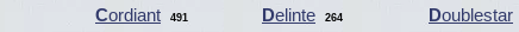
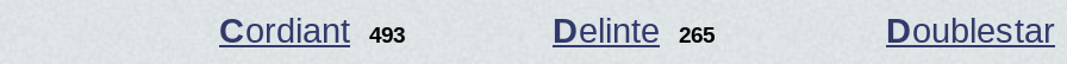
- Cordiant 491
+ Cordiant 493

- Delinte 264
+ Delinte 265
